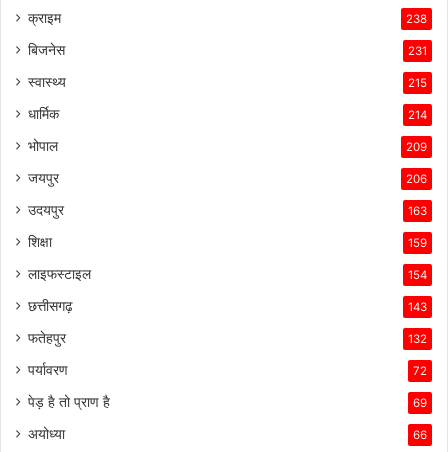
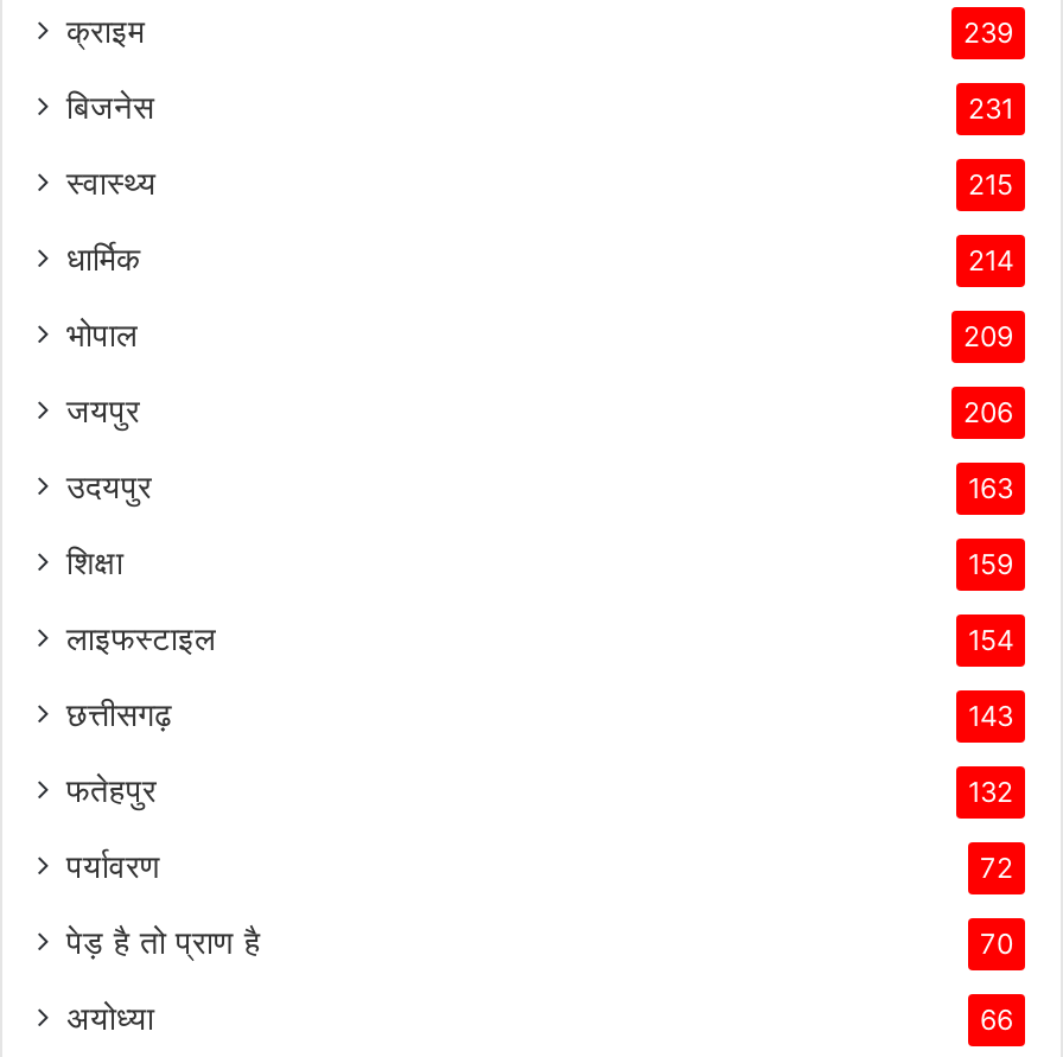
- 238
+ 239

- 69
+ 70
